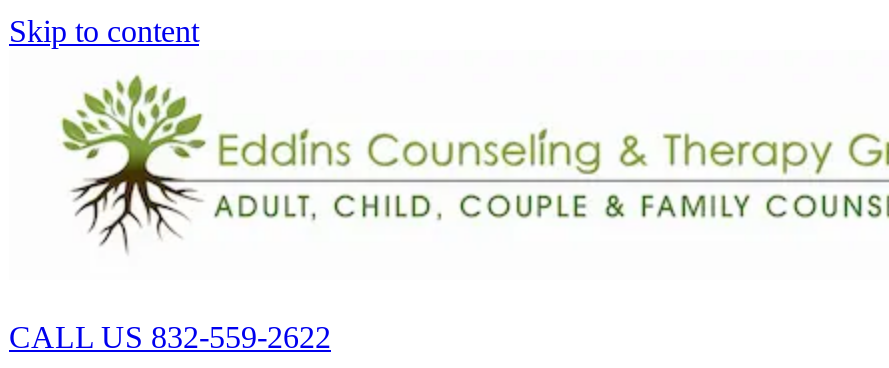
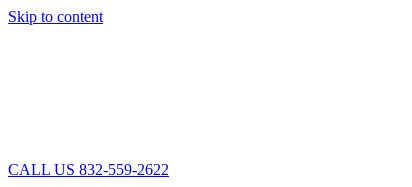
- [image]
